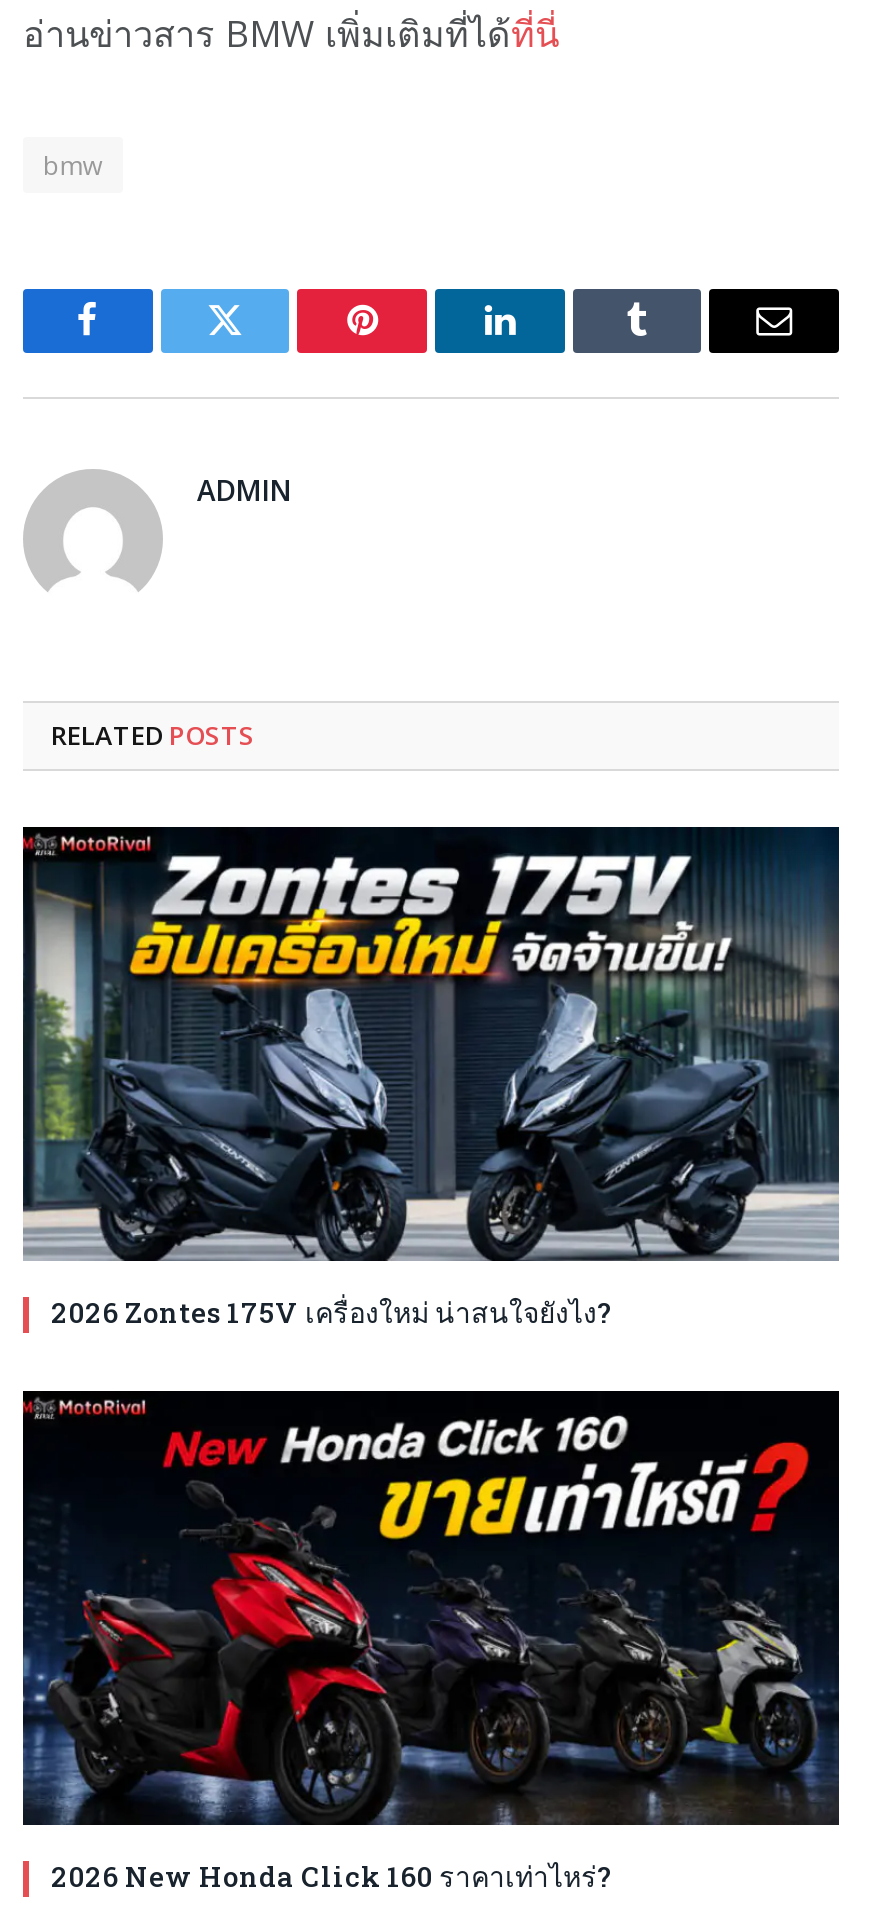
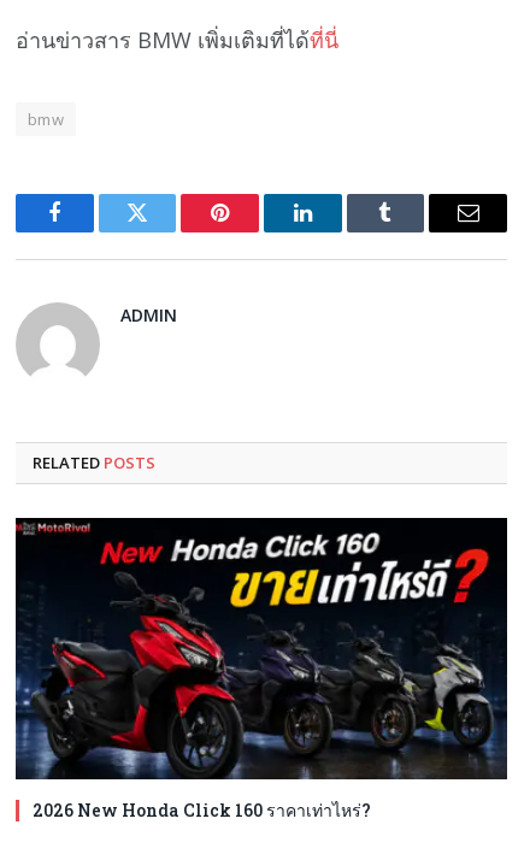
- [image]
- 2026 Zontes 175V เครื่องใหม่ น่าสนใจยังไง?
